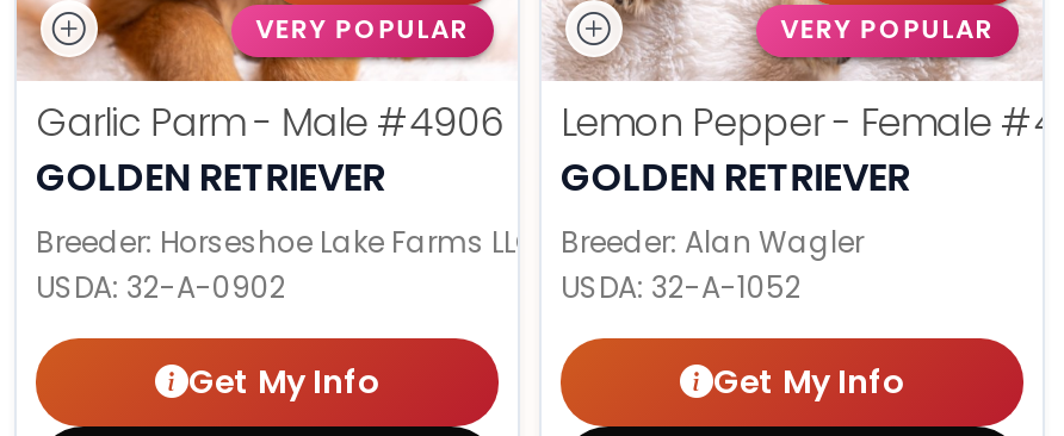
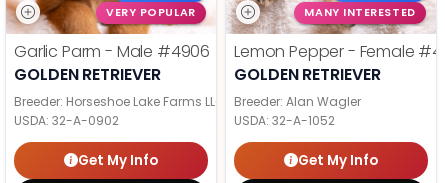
- VERY POPULAR
+ MANY INTERESTED
